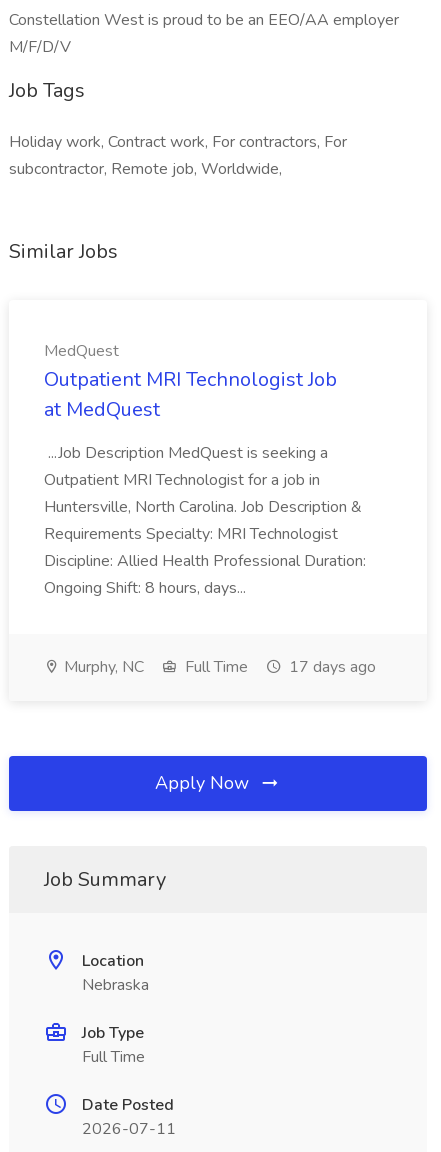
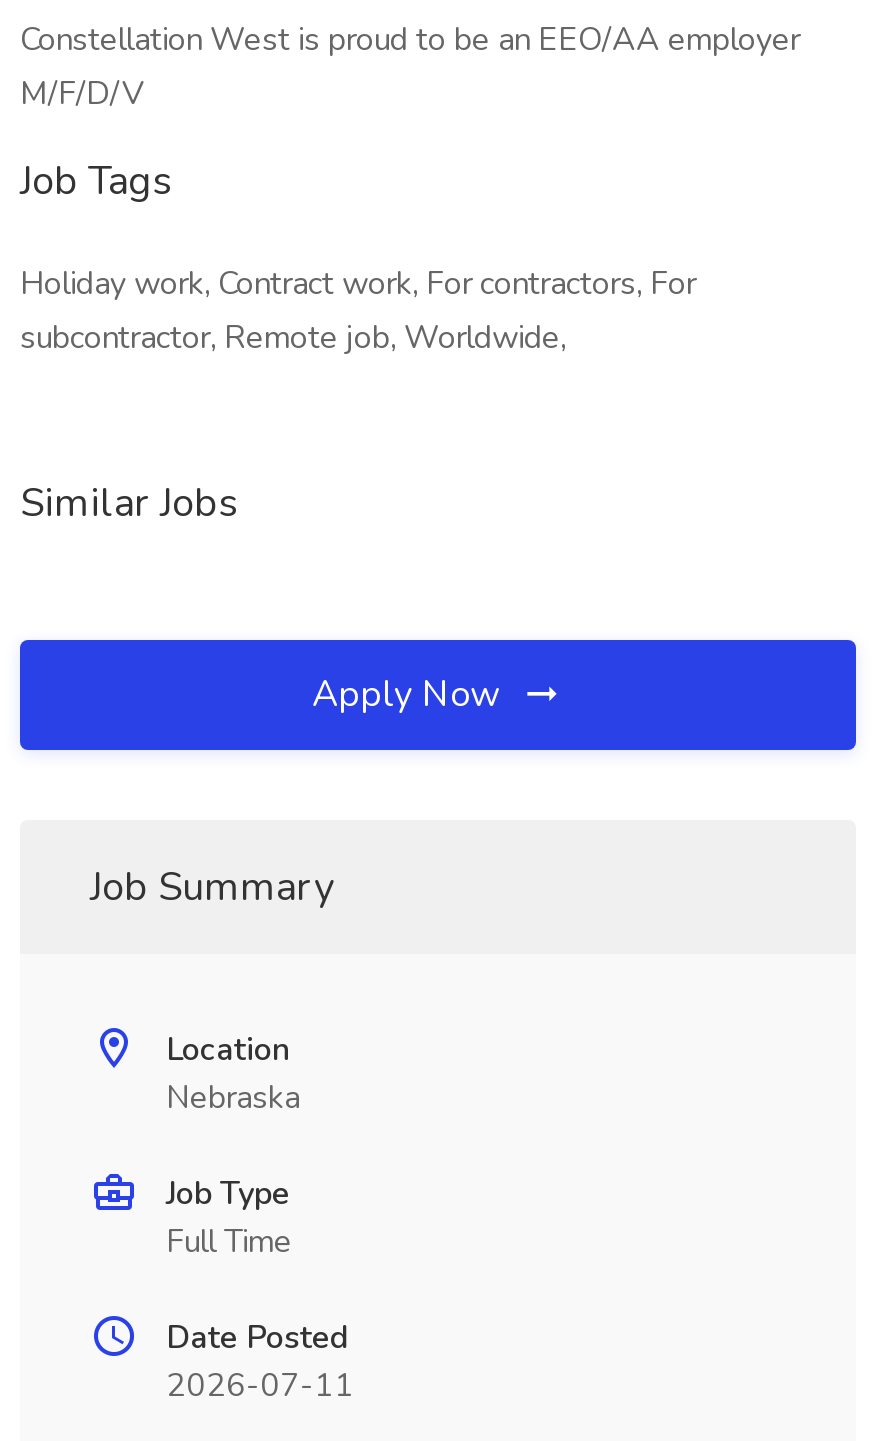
- MedQuest
- Outpatient MRI Technologist Job
- at MedQuest
- ...Job Description MedQuest is seeking a
- Outpatient MRI Technologist for a job in
- Huntersville, North Carolina. Job Description &
- Requirements Specialty: MRI Technologist
- Discipline: Allied Health Professional Duration:
- Ongoing Shift: 8 hours, days...

- Murphy, NC
- Full Time
- 17 days ago
